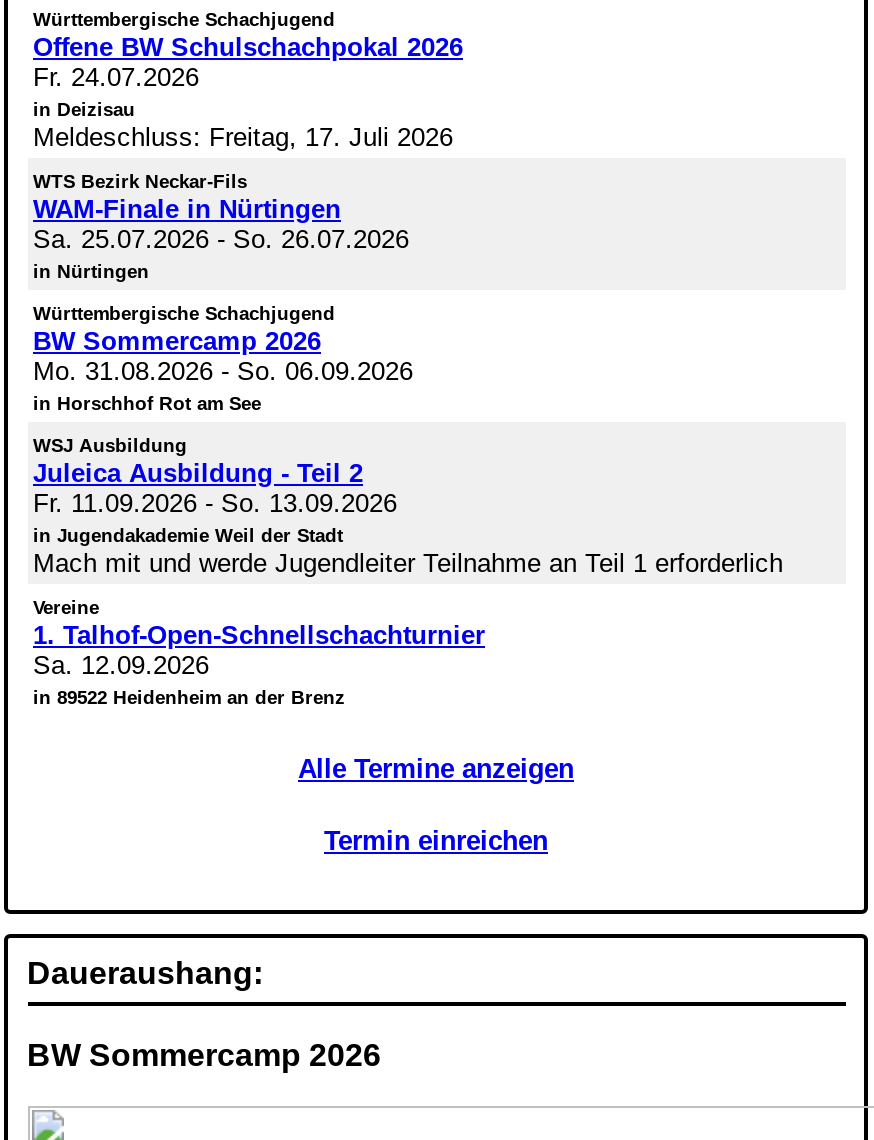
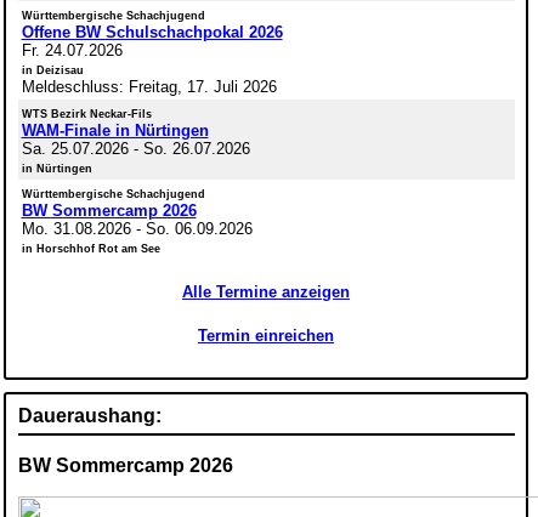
- WSJ Ausbildung
- Juleica Ausbildung - Teil 2
- Fr. 11.09.2026 - So. 13.09.2026
- in Jugendakademie Weil der Stadt
- Mach mit und werde Jugendleiter Teilnahme an Teil 1 erforderlich
- Vereine
- 1. Talhof-Open-Schnellschachturnier
- Sa. 12.09.2026
- in 89522 Heidenheim an der Brenz
